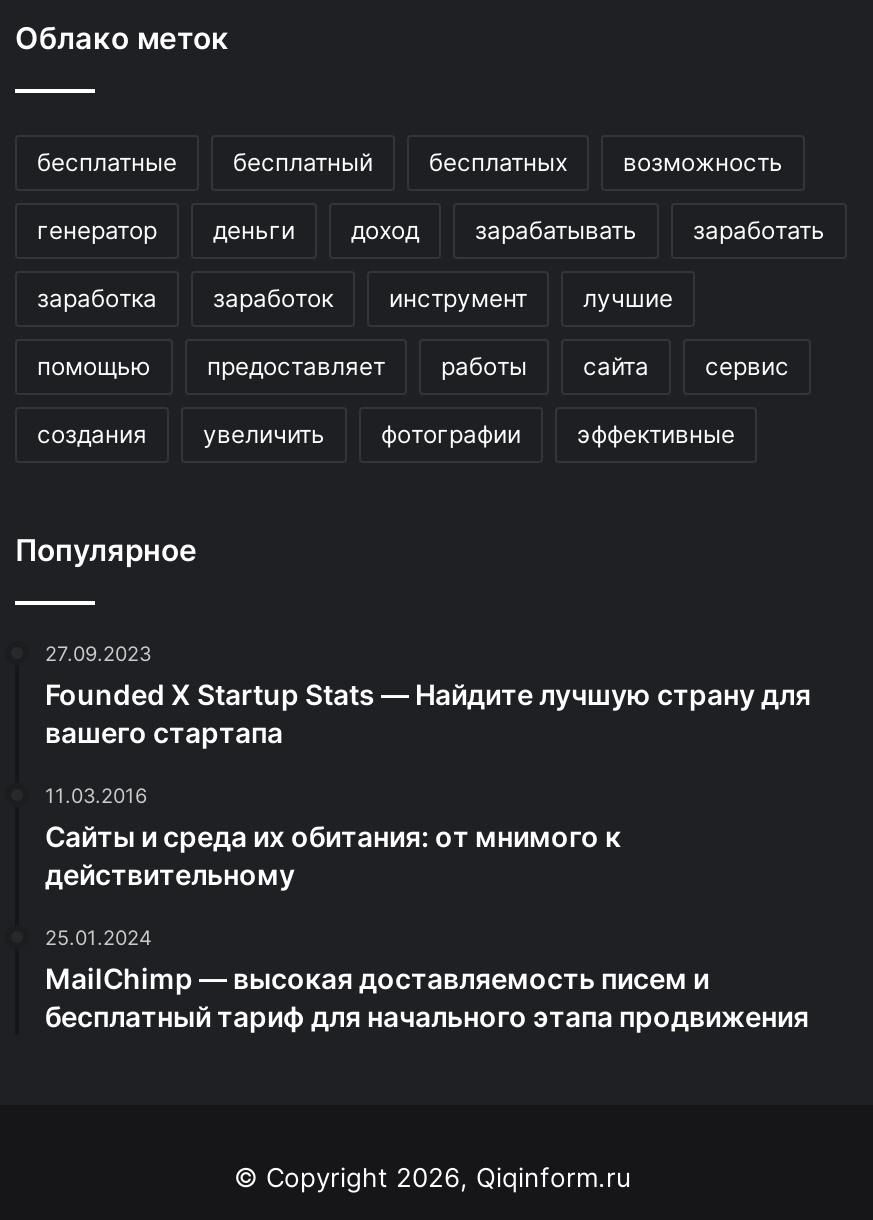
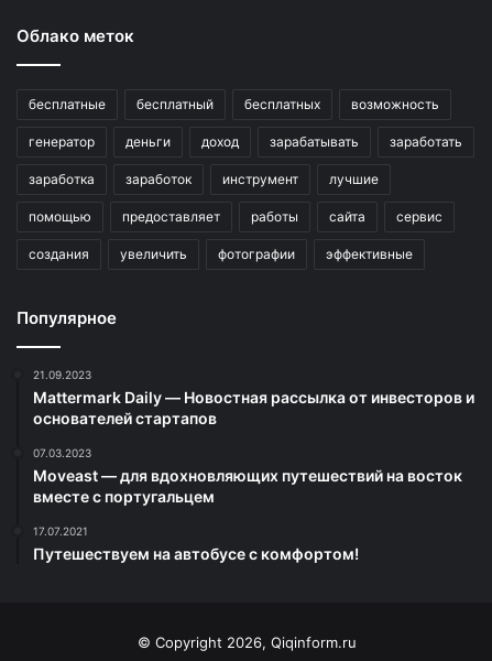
- 27.09.2023
- Founded X Startup Stats — Найдите лучшую страну для
- вашего стартапа
+ 21.09.2023
+ Mattermark Daily — Новостная рассылка от инвесторов и
+ основателей стартапов

- 11.03.2016
- Сайты и среда их обитания: от мнимого к
- действительному
+ 07.03.2023
+ Moveast — для вдохновляющих путешествий на восток
+ вместе с португальцем

- 25.01.2024
- MailChimp — высокая доставляемость писем и
- бесплатный тариф для начального этапа продвижения
+ 17.07.2021
+ Путешествуем на автобусе с комфортом!
